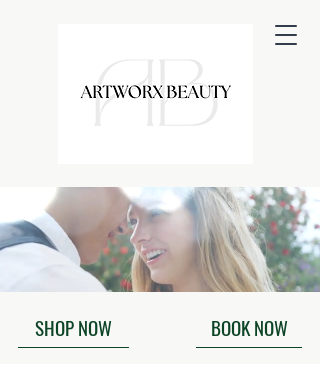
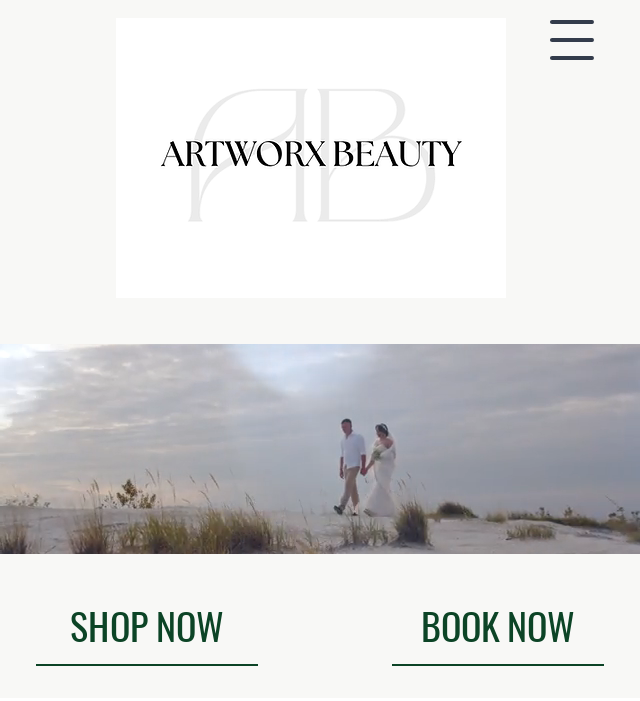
- [image]
+ [image]
